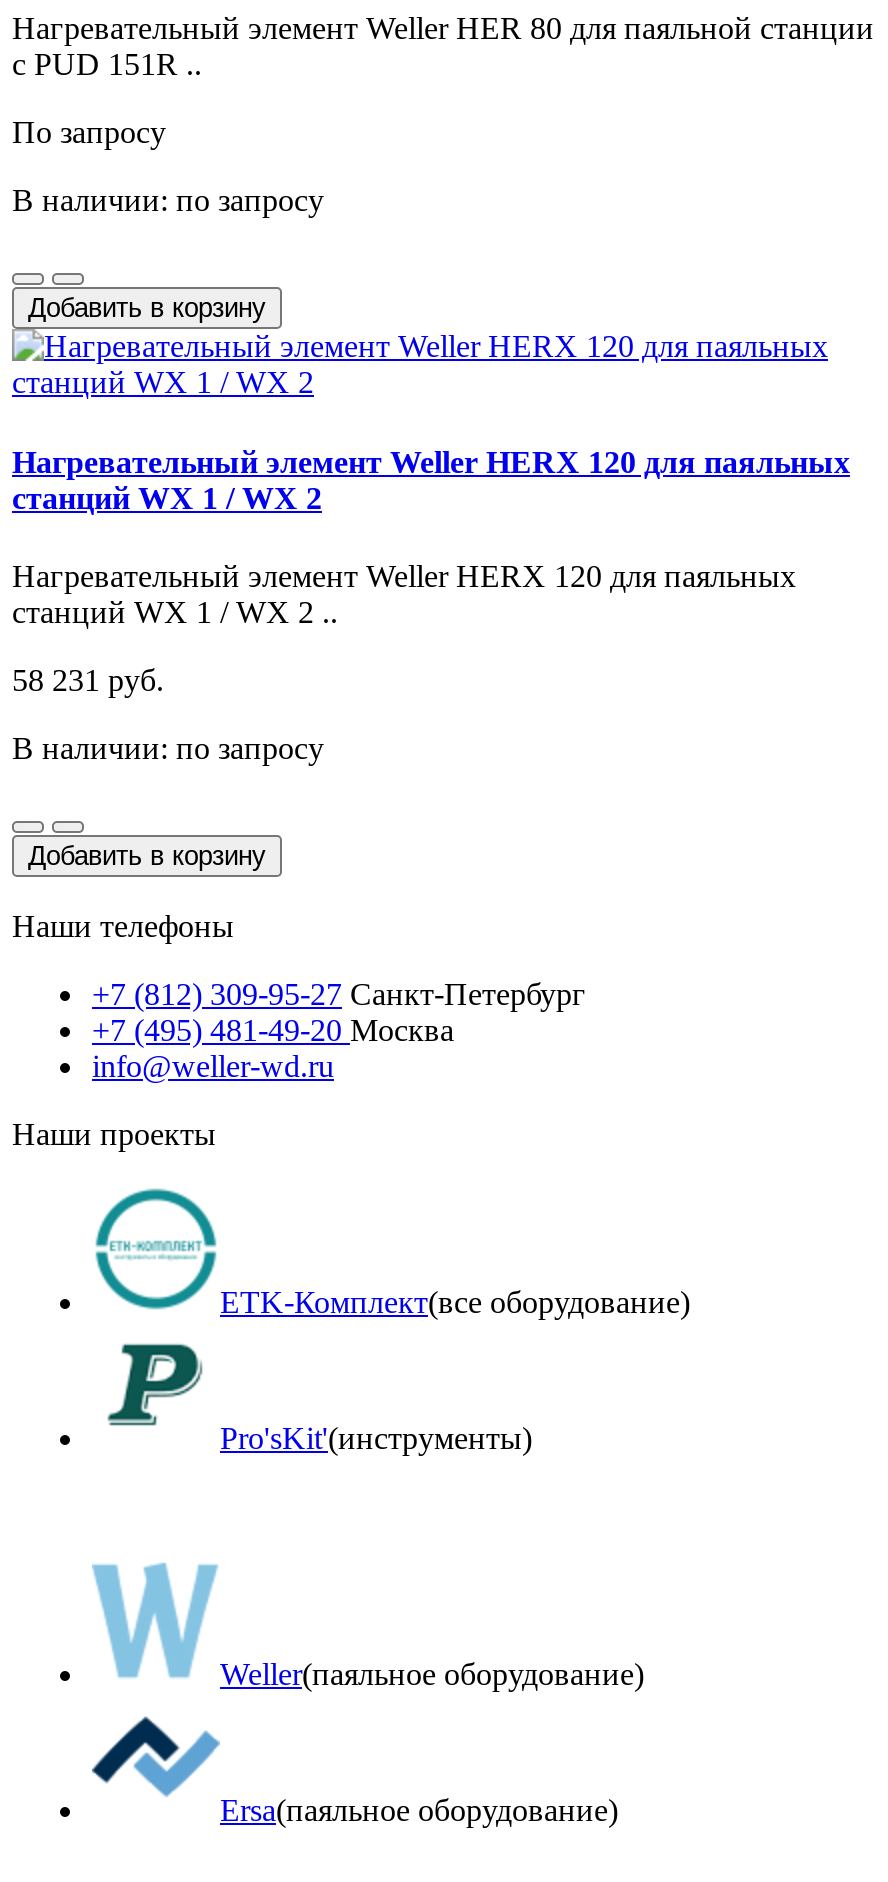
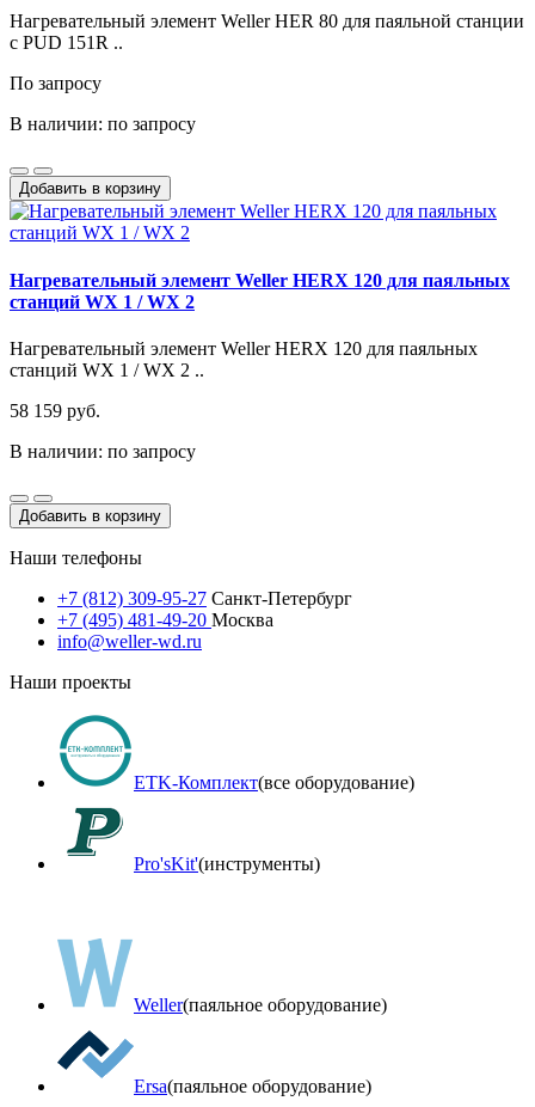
- 58 231 руб.
+ 58 159 руб.
